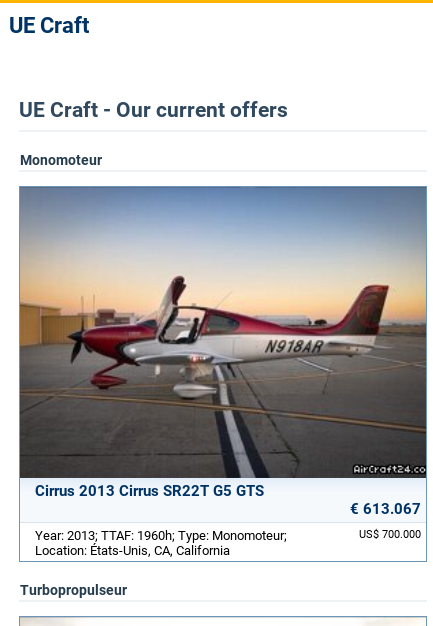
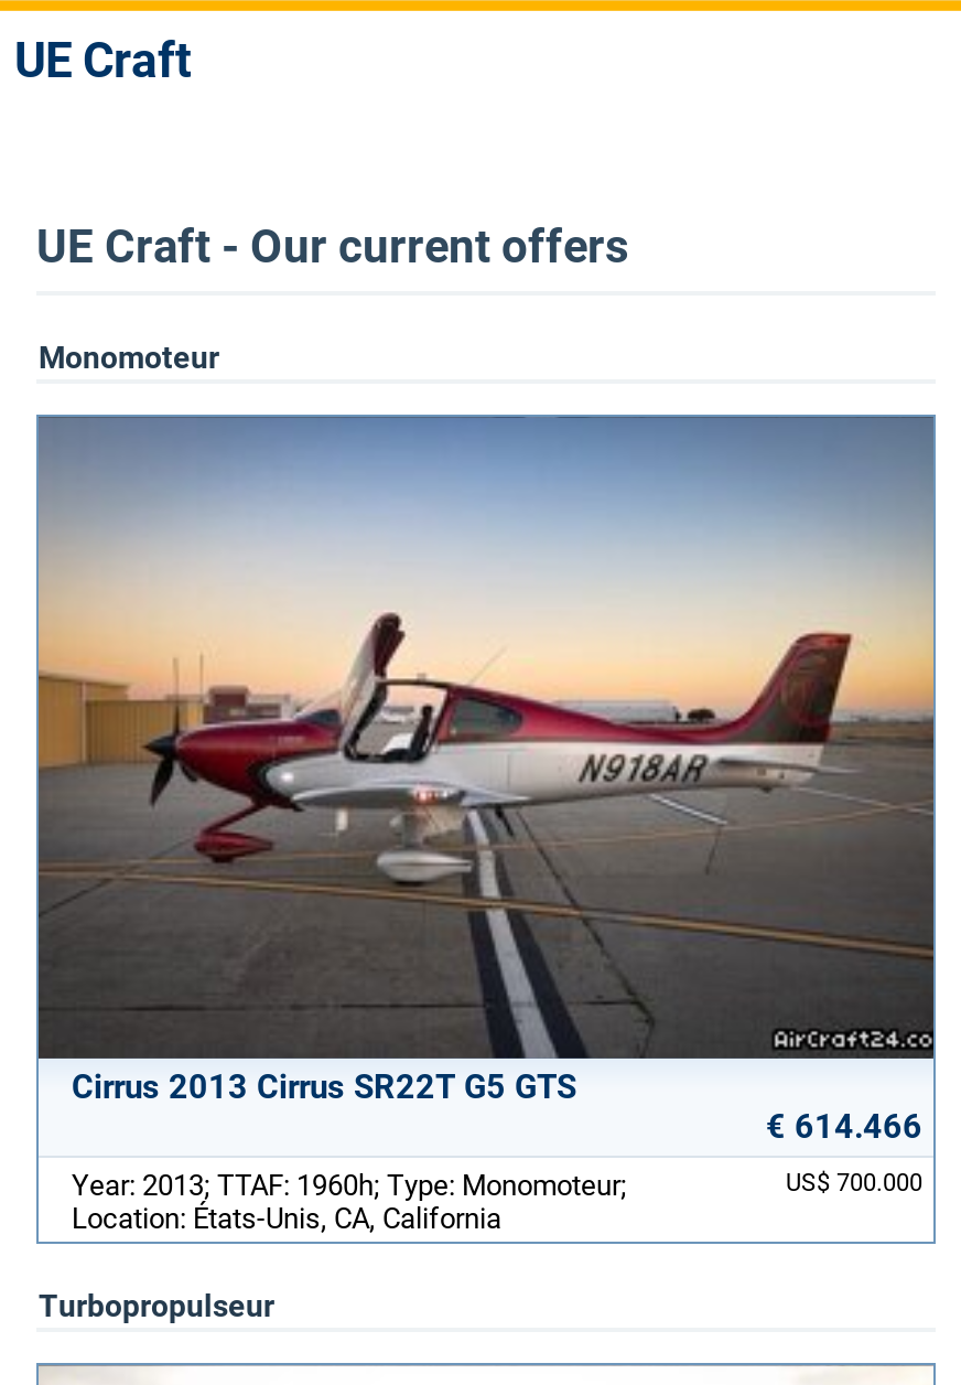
- € 613.067
+ € 614.466
